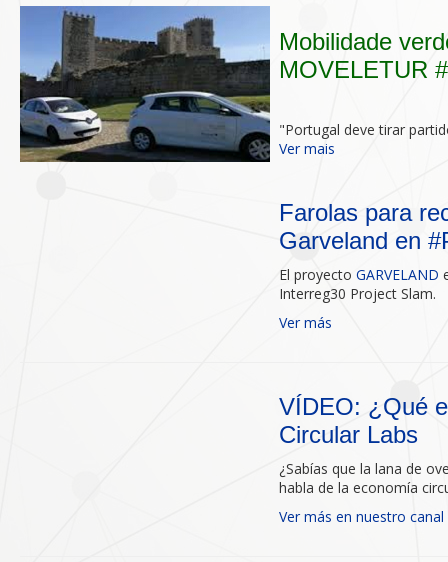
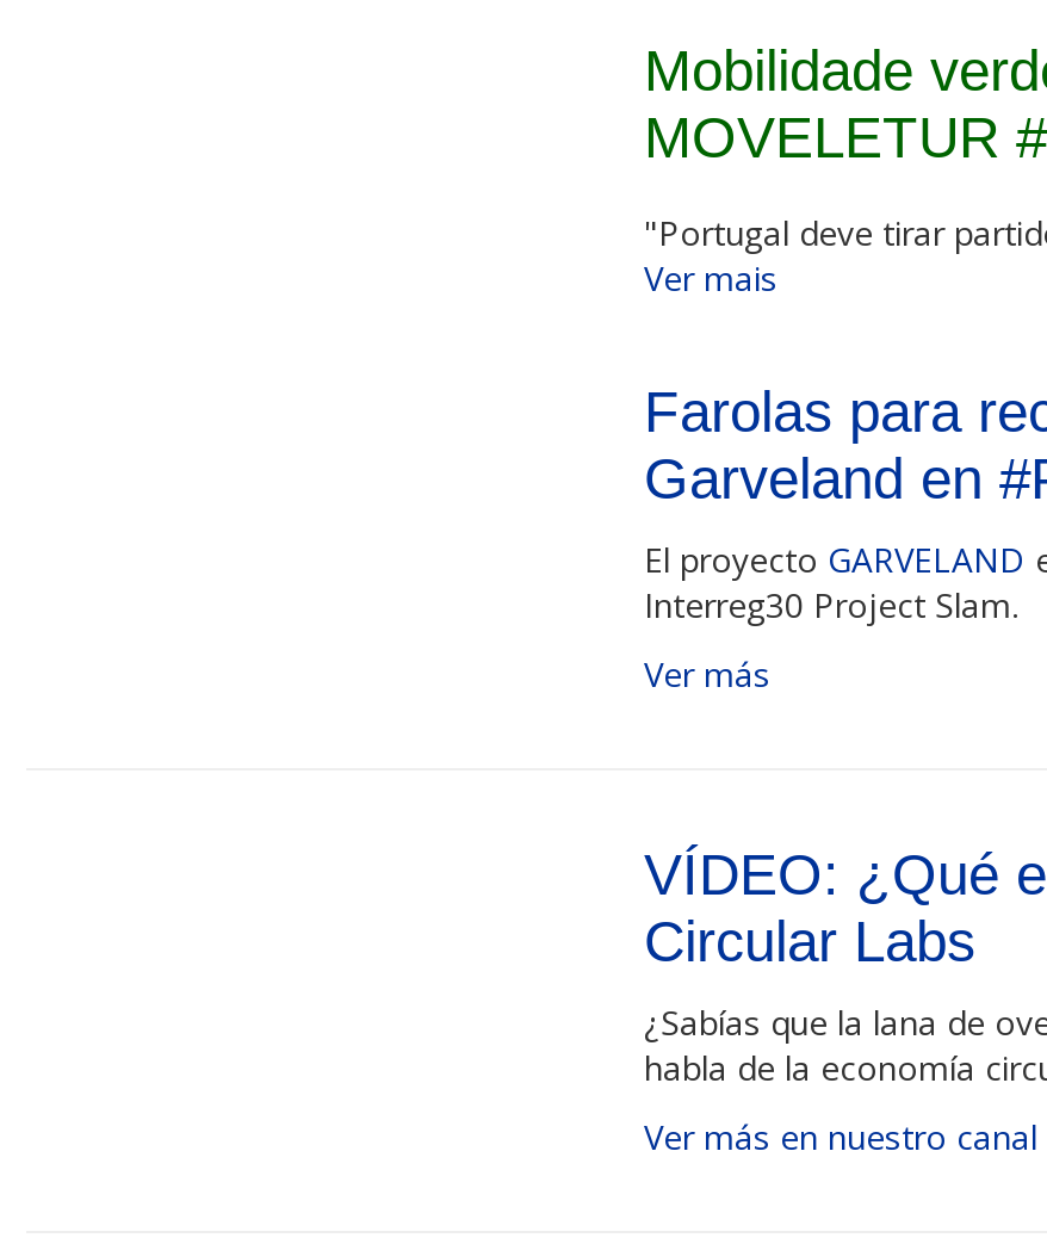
- [image]
